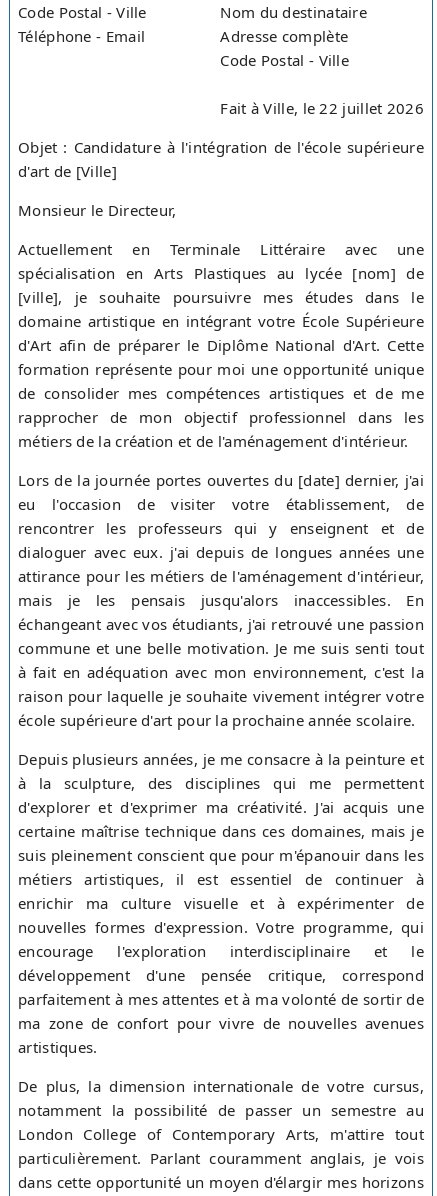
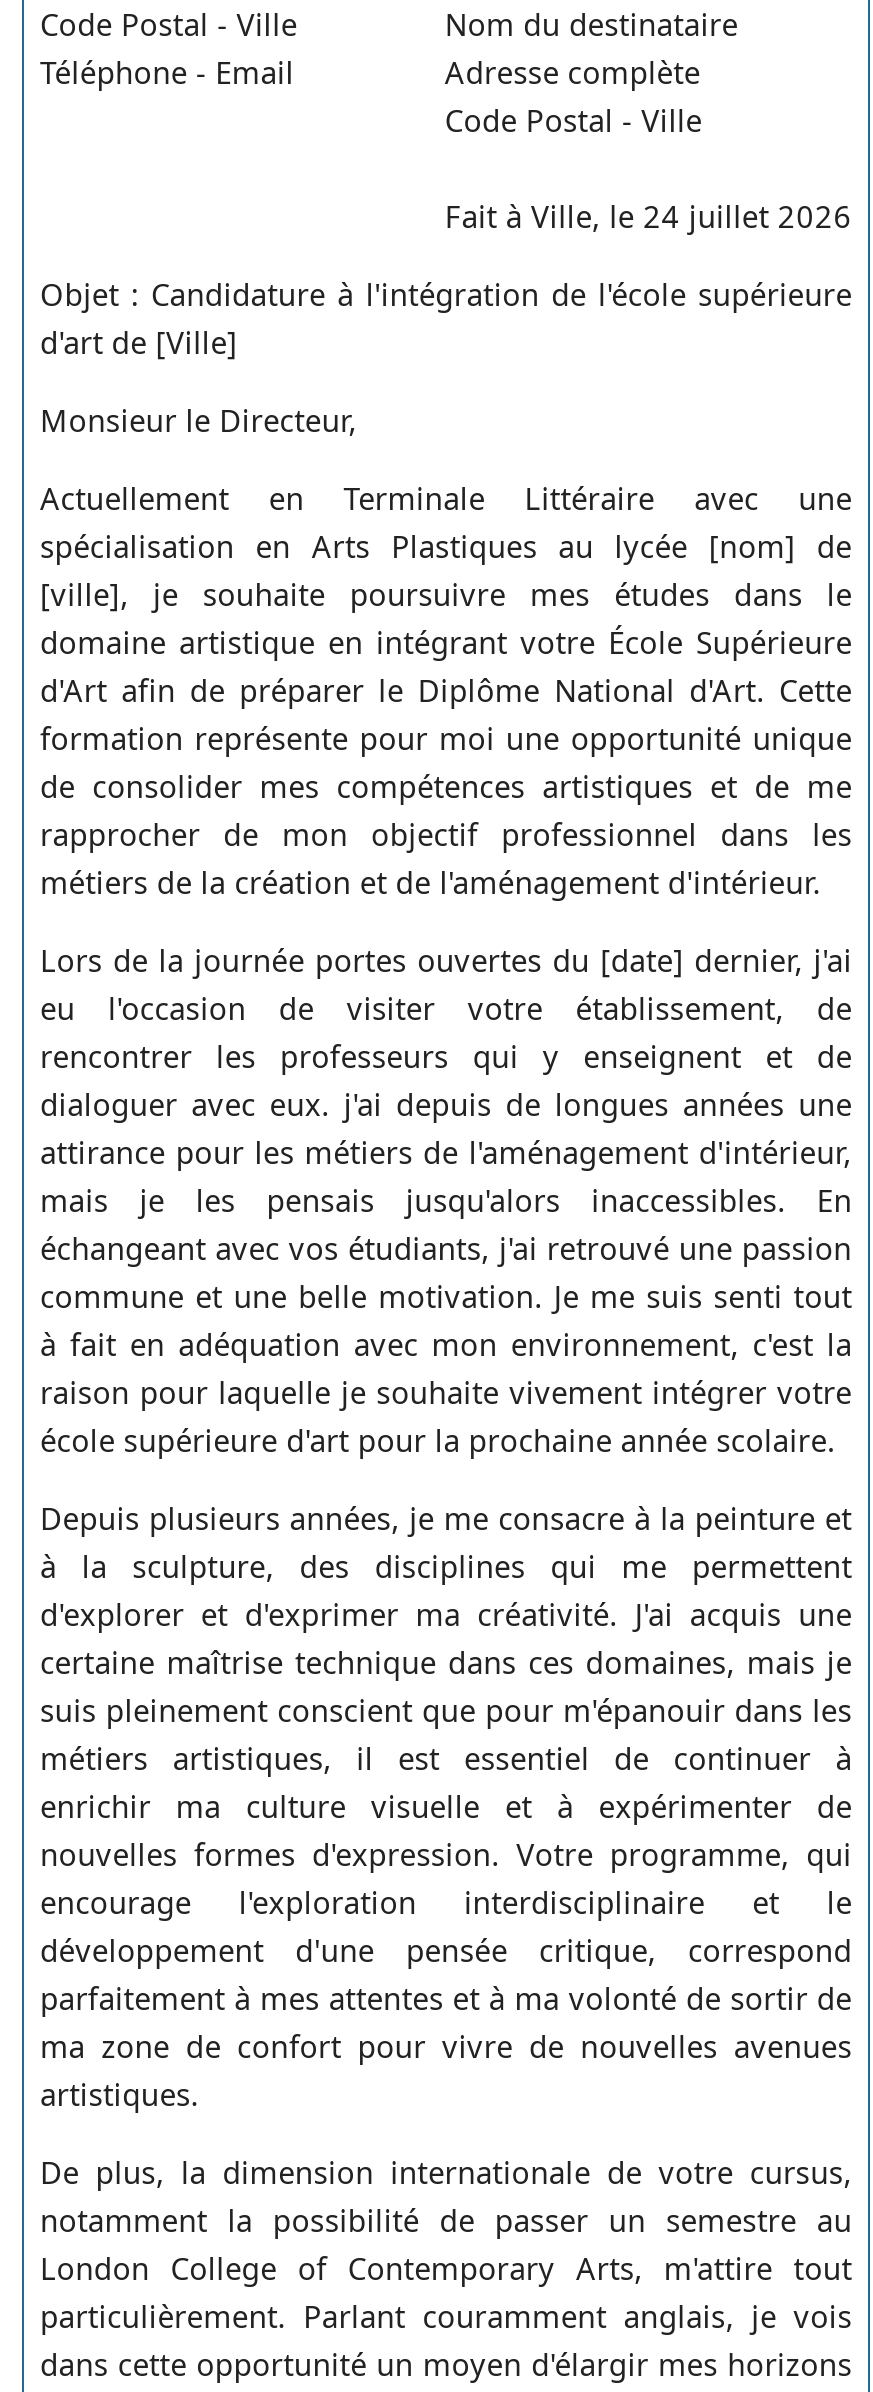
- Fait à Ville, le 22 juillet 2026
+ Fait à Ville, le 24 juillet 2026
